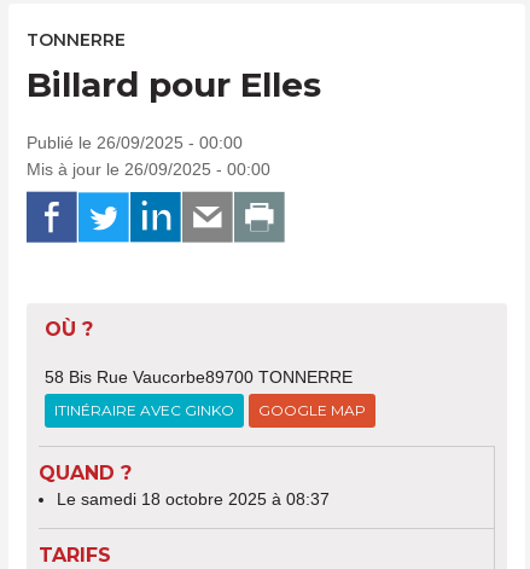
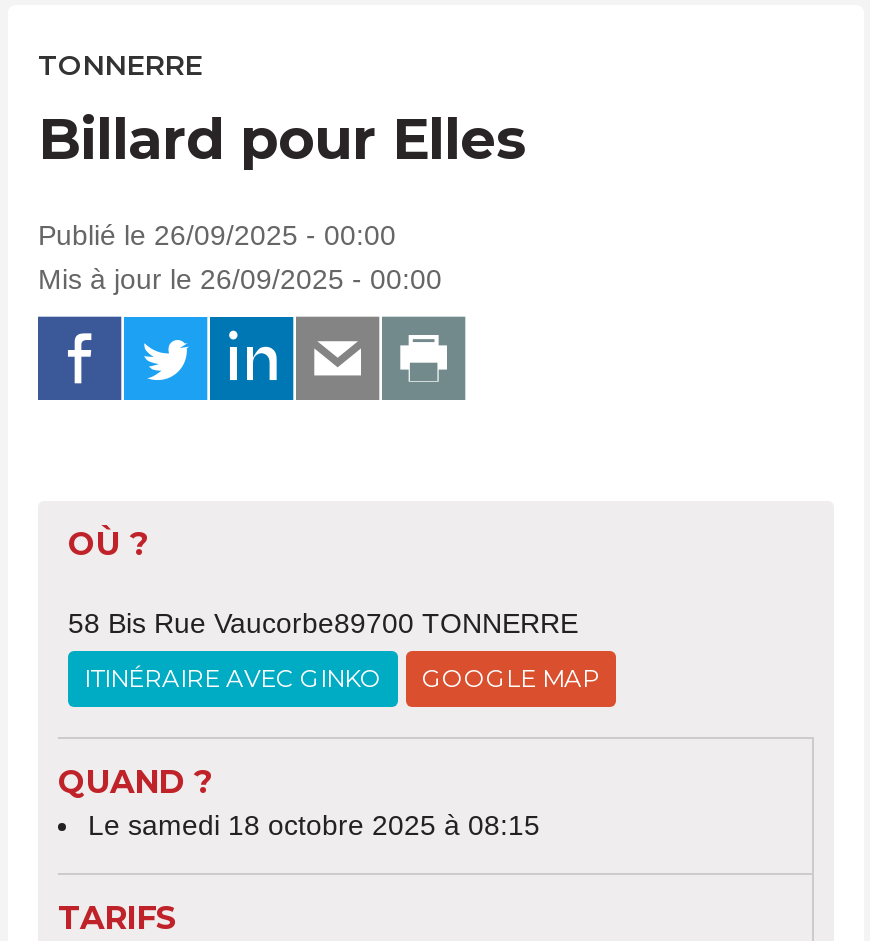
- Le samedi 18 octobre 2025 à 08:37
+ Le samedi 18 octobre 2025 à 08:15
